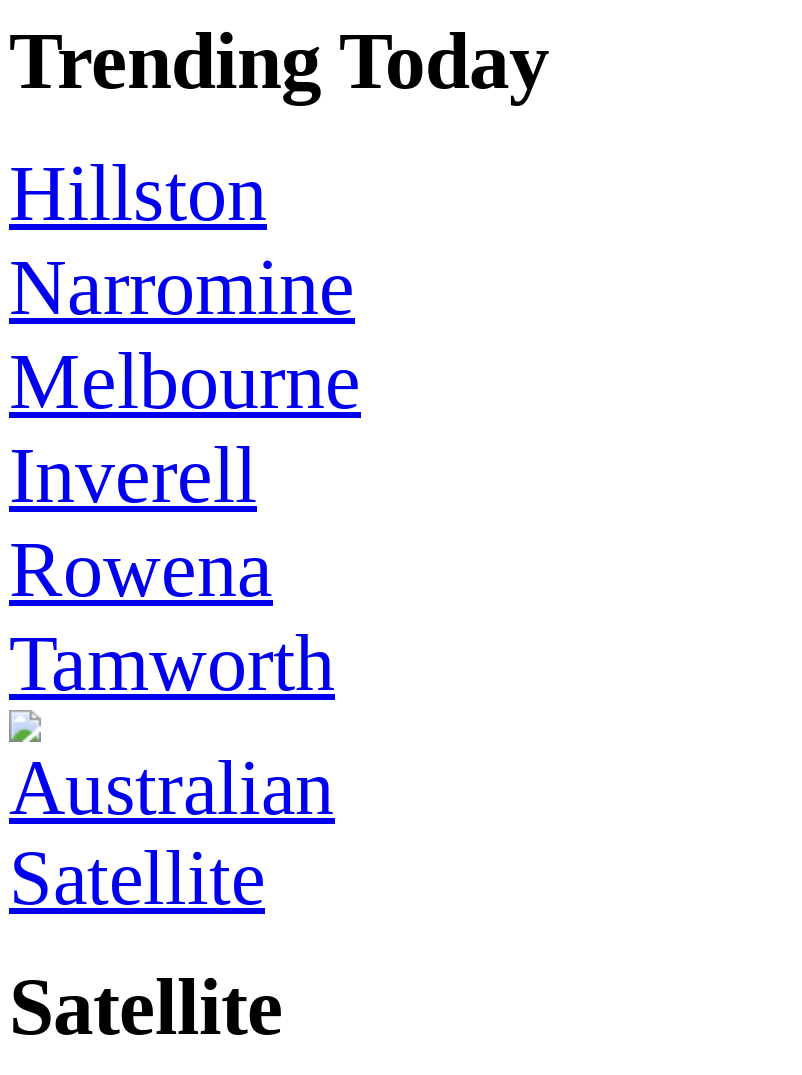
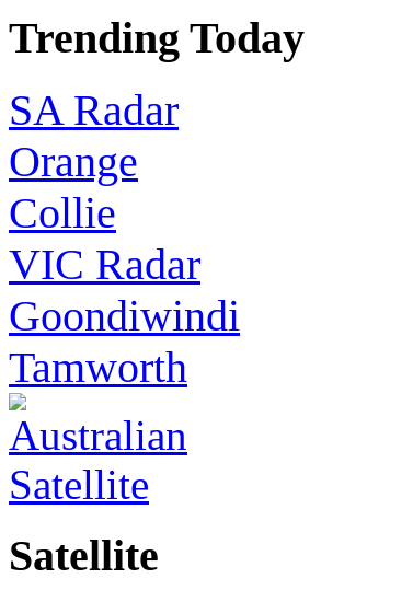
- Hillston
- Narromine
- Melbourne
- Inverell
- Rowena
+ SA Radar
+ Orange
+ Collie
+ VIC Radar
+ Goondiwindi
